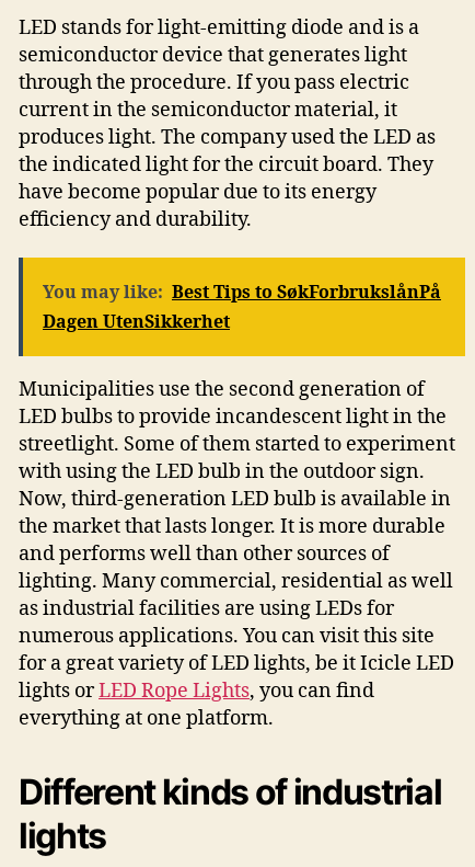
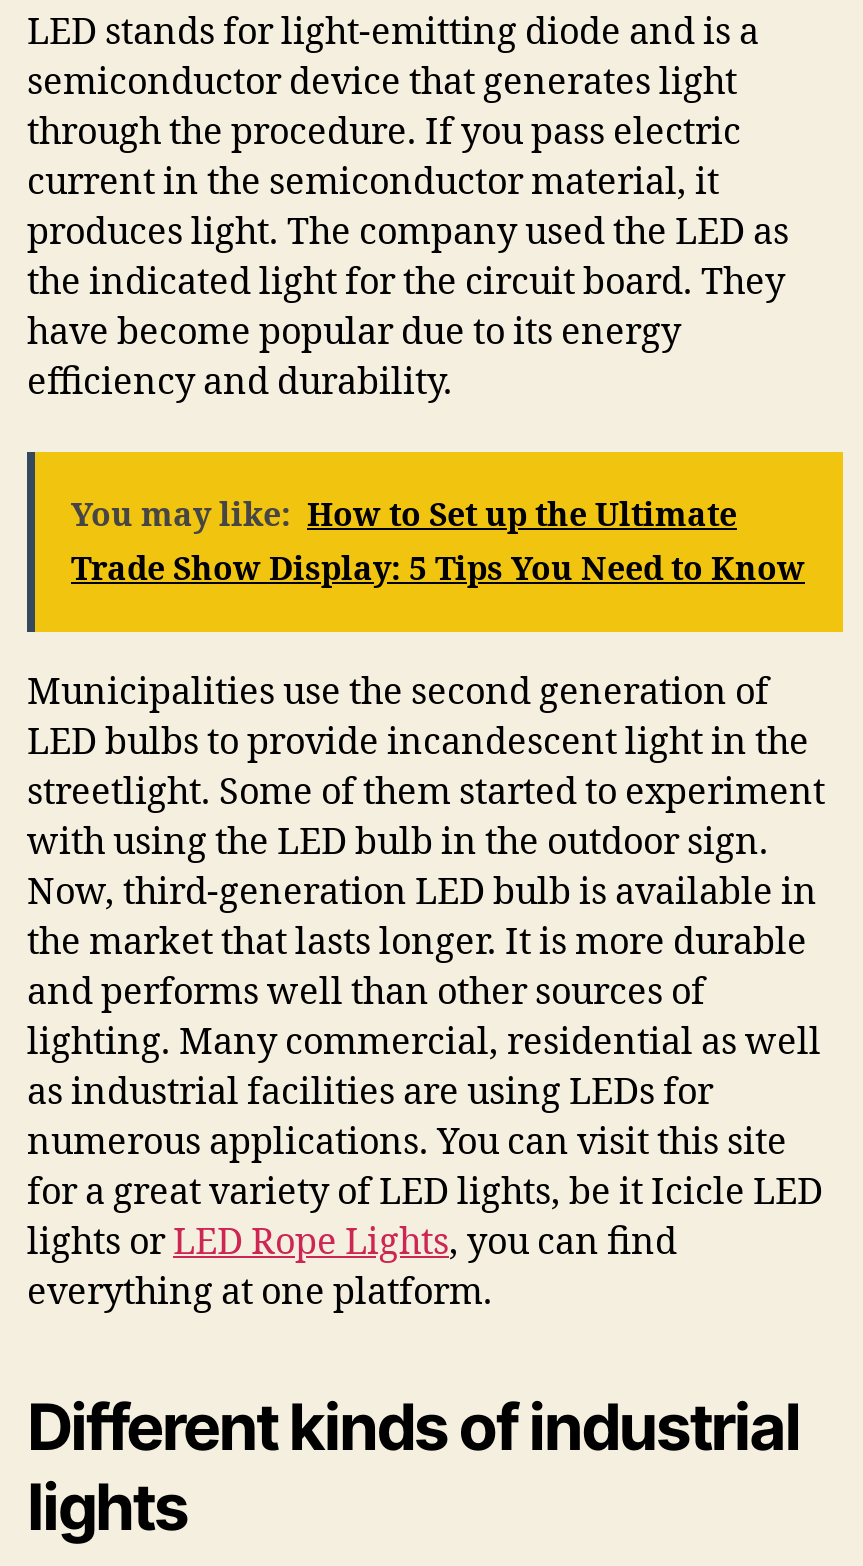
- You may like: Best Tips to SøkForbrukslånPå
- Dagen UtenSikkerhet
+ You may like: How to Set up the Ultimate
+ Trade Show Display: 5 Tips You Need to Know
